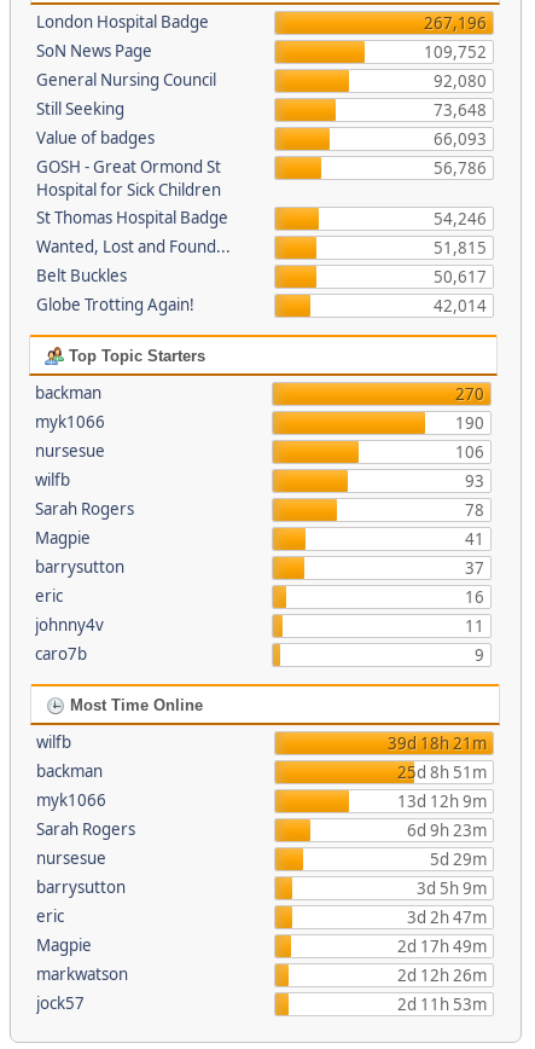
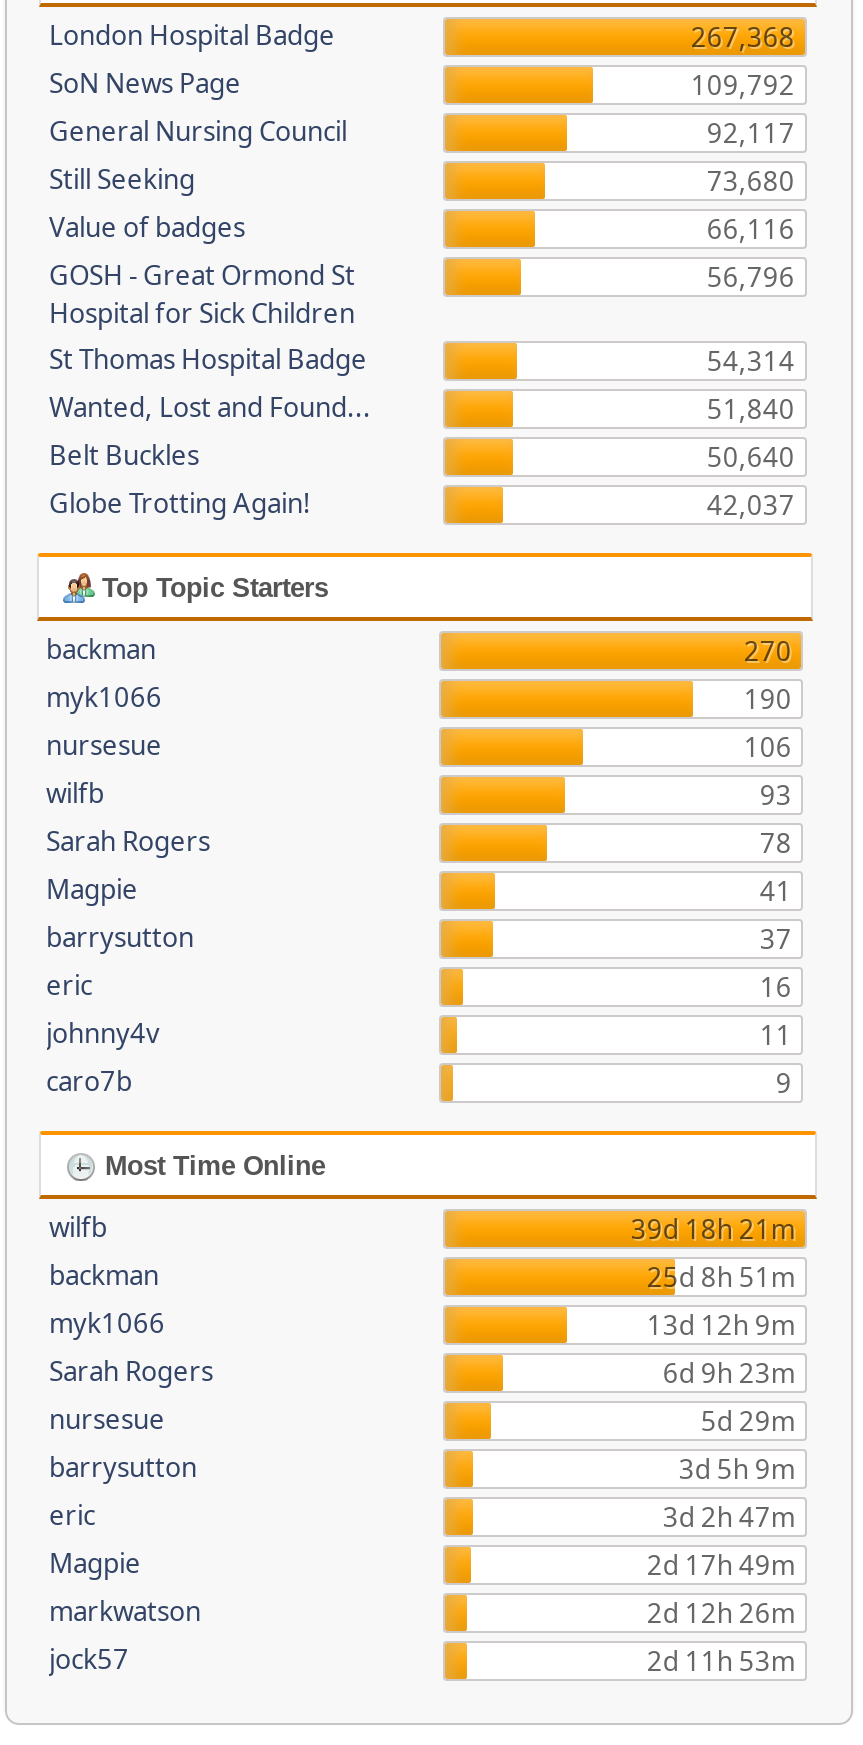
- 267,196
+ 267,368

- 109,752
+ 109,792

- 92,080
+ 92,117

- 73,648
+ 73,680

- 66,093
+ 66,116

- 56,786
+ 56,796

- 54,246
+ 54,314

- 51,815
+ 51,840

- 50,617
+ 50,640

- 42,014
+ 42,037
